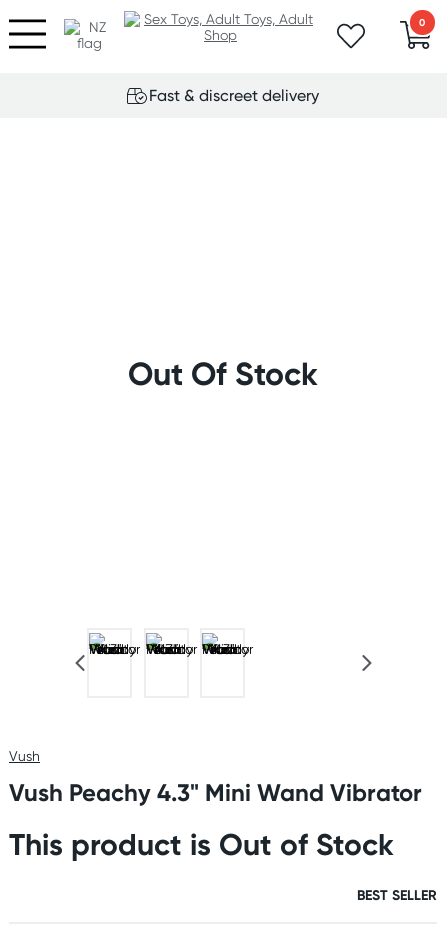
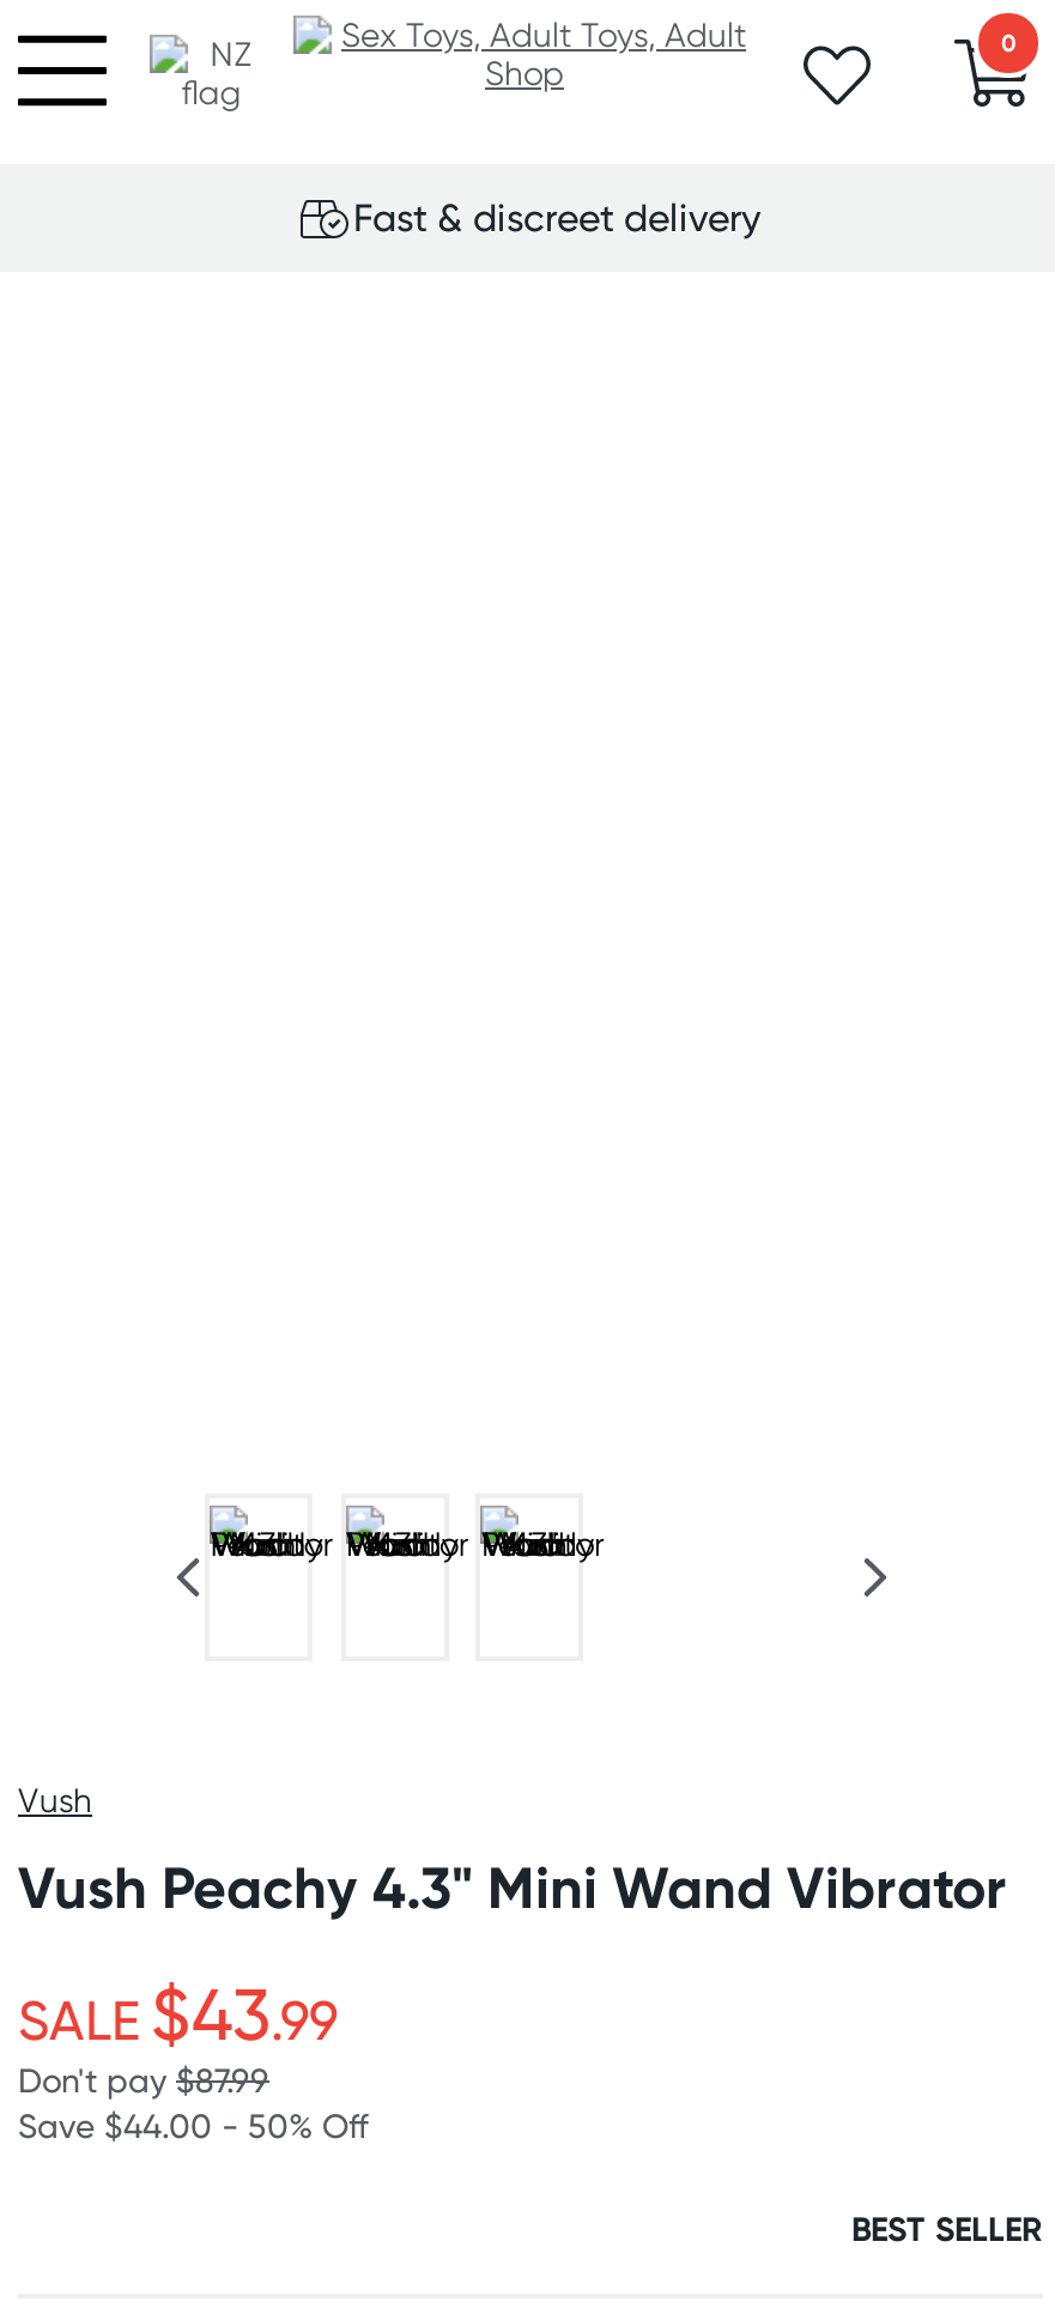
- Out Of Stock

- This product is Out of Stock
+ SALE $43.99
+ Don't pay $87.99
+ Save $44.00 - 50% Off
